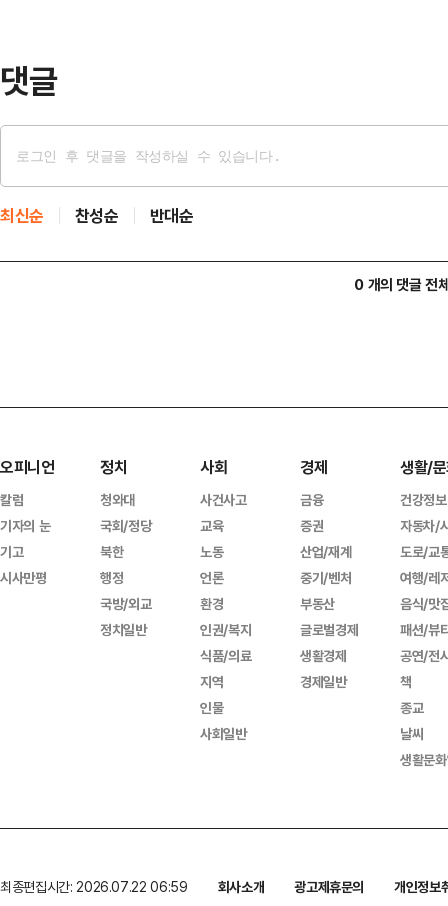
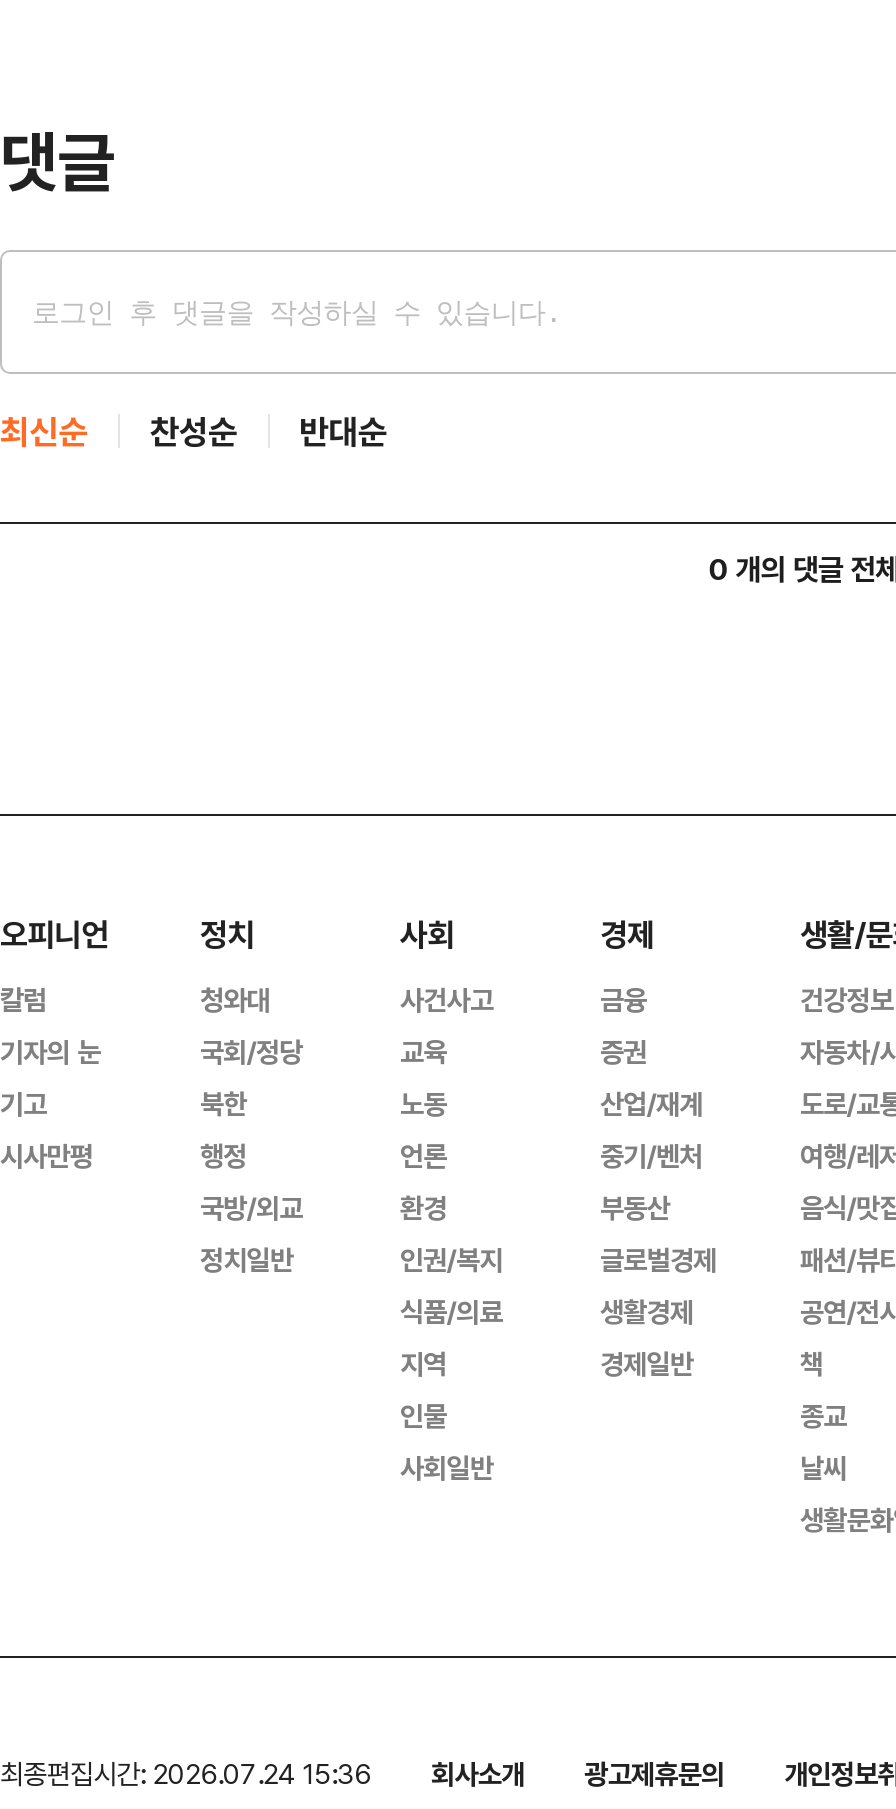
- 최종편집시간: 2026.07.22 06:59
+ 최종편집시간: 2026.07.24 15:36
